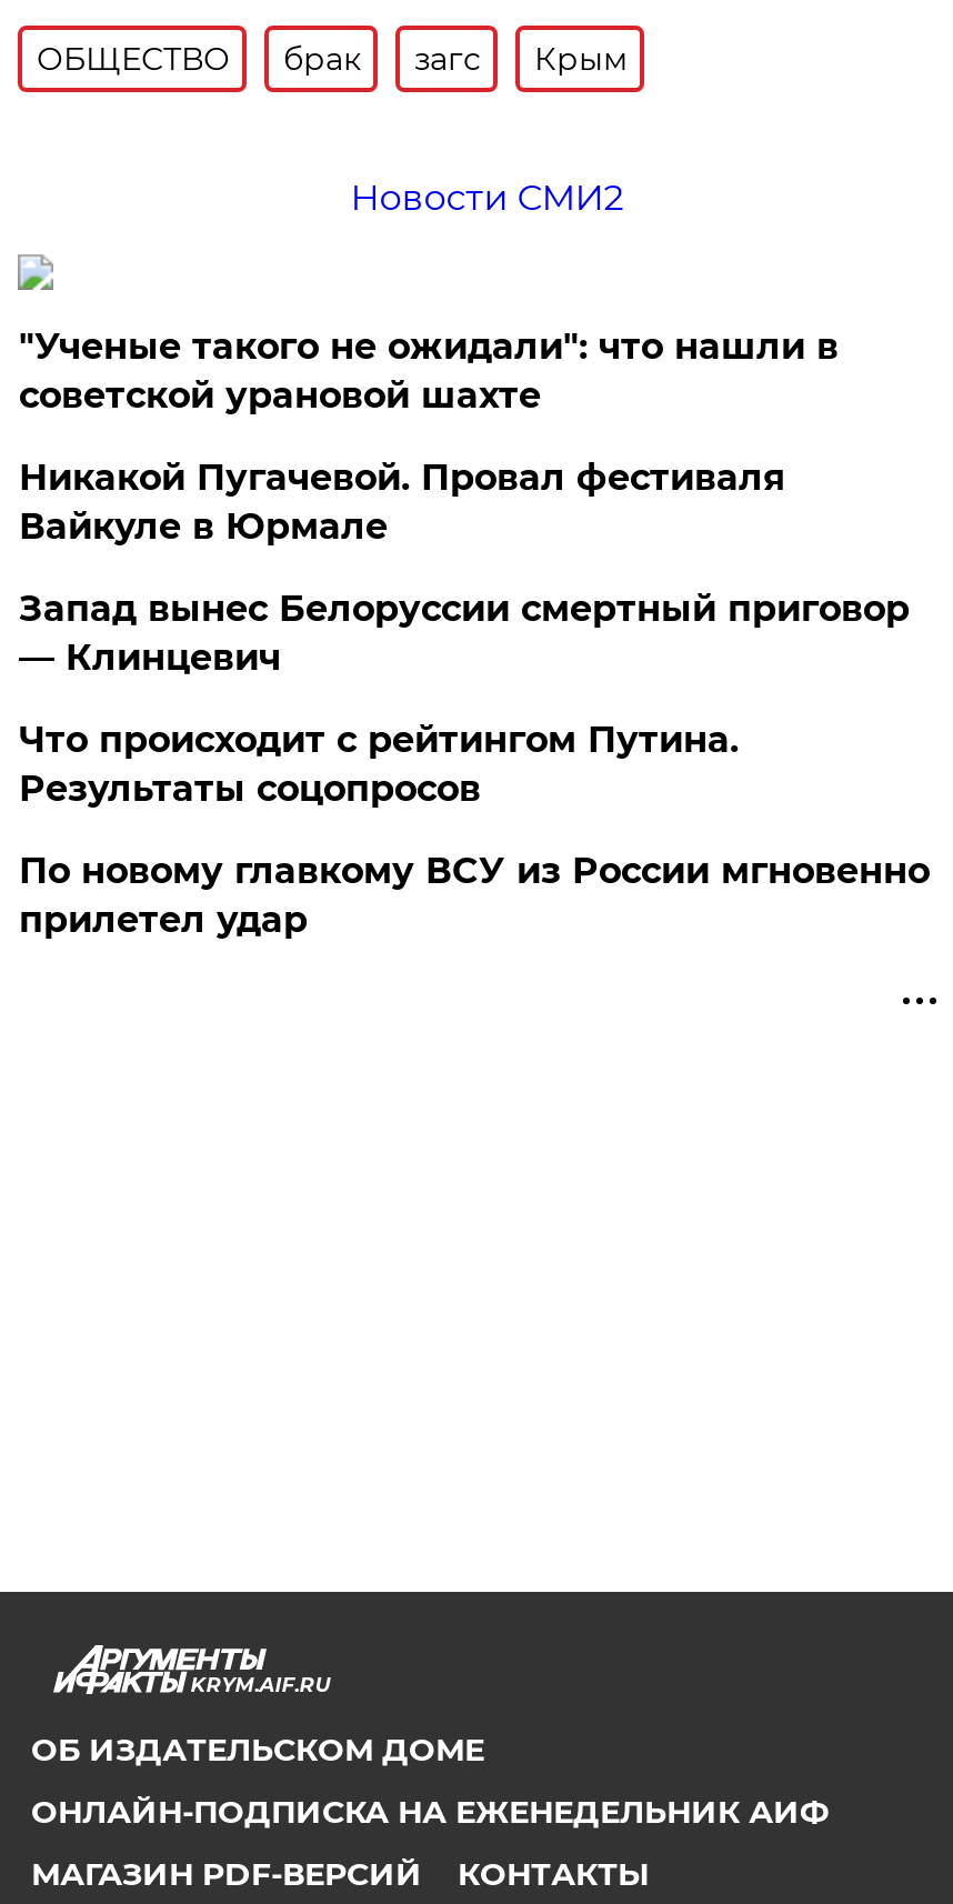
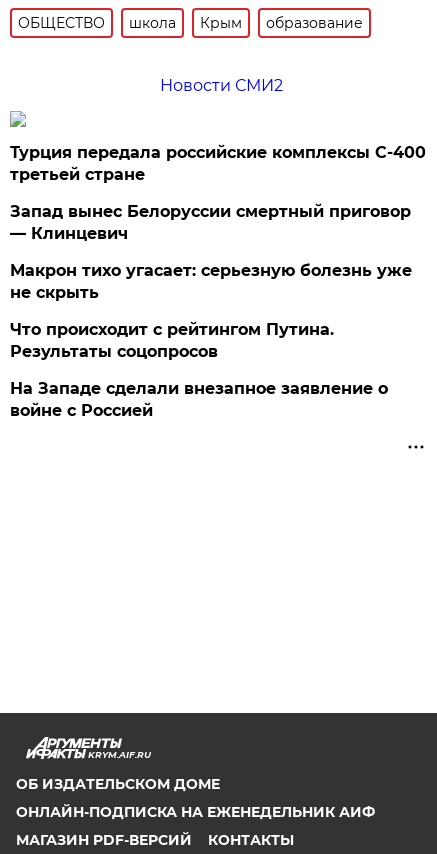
- брак
- загс
+ школа

+ образование

- "Ученые такого не ожидали": что нашли в
- советской урановой шахте
- Никакой Пугачевой. Провал фестиваля
- Вайкуле в Юрмале
+ Турция передала российские комплексы С-400
+ третьей стране

moved up: Запад вынес Белоруссии смертный приговор | — Клинцевич

+ Макрон тихо угасает: серьезную болезнь уже
+ не скрыть

- По новому главкому ВСУ из России мгновенно
- прилетел удар
+ На Западе сделали внезапное заявление о
+ войне с Россией
